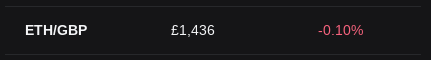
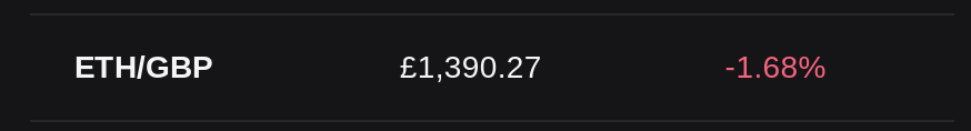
- £1,436
+ £1,390.27

- -0.10%
+ -1.68%
